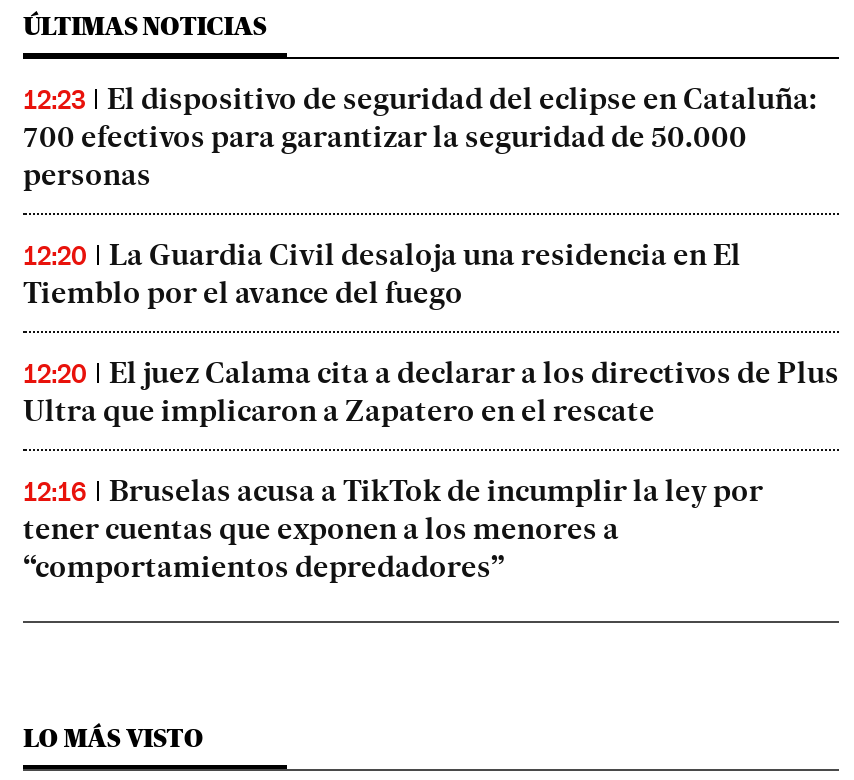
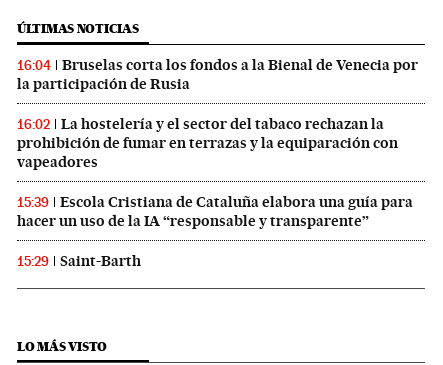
- 12:23
- El dispositivo de seguridad del eclipse en Cataluña:
- 700 efectivos para garantizar la seguridad de 50.000
- personas
+ 16:04
+ Bruselas corta los fondos a la Bienal de Venecia por
+ la participación de Rusia

- 12:20
- La Guardia Civil desaloja una residencia en El
- Tiemblo por el avance del fuego
+ 16:02
+ La hostelería y el sector del tabaco rechazan la
+ prohibición de fumar en terrazas y la equiparación con
+ vapeadores

- 12:20
- El juez Calama cita a declarar a los directivos de Plus
- Ultra que implicaron a Zapatero en el rescate
+ 15:39
+ Escola Cristiana de Cataluña elabora una guía para
+ hacer un uso de la IA “responsable y transparente”

- 12:16
- Bruselas acusa a TikTok de incumplir la ley por
- tener cuentas que exponen a los menores a
- “comportamientos depredadores”
+ 15:29
+ Saint-Barth
